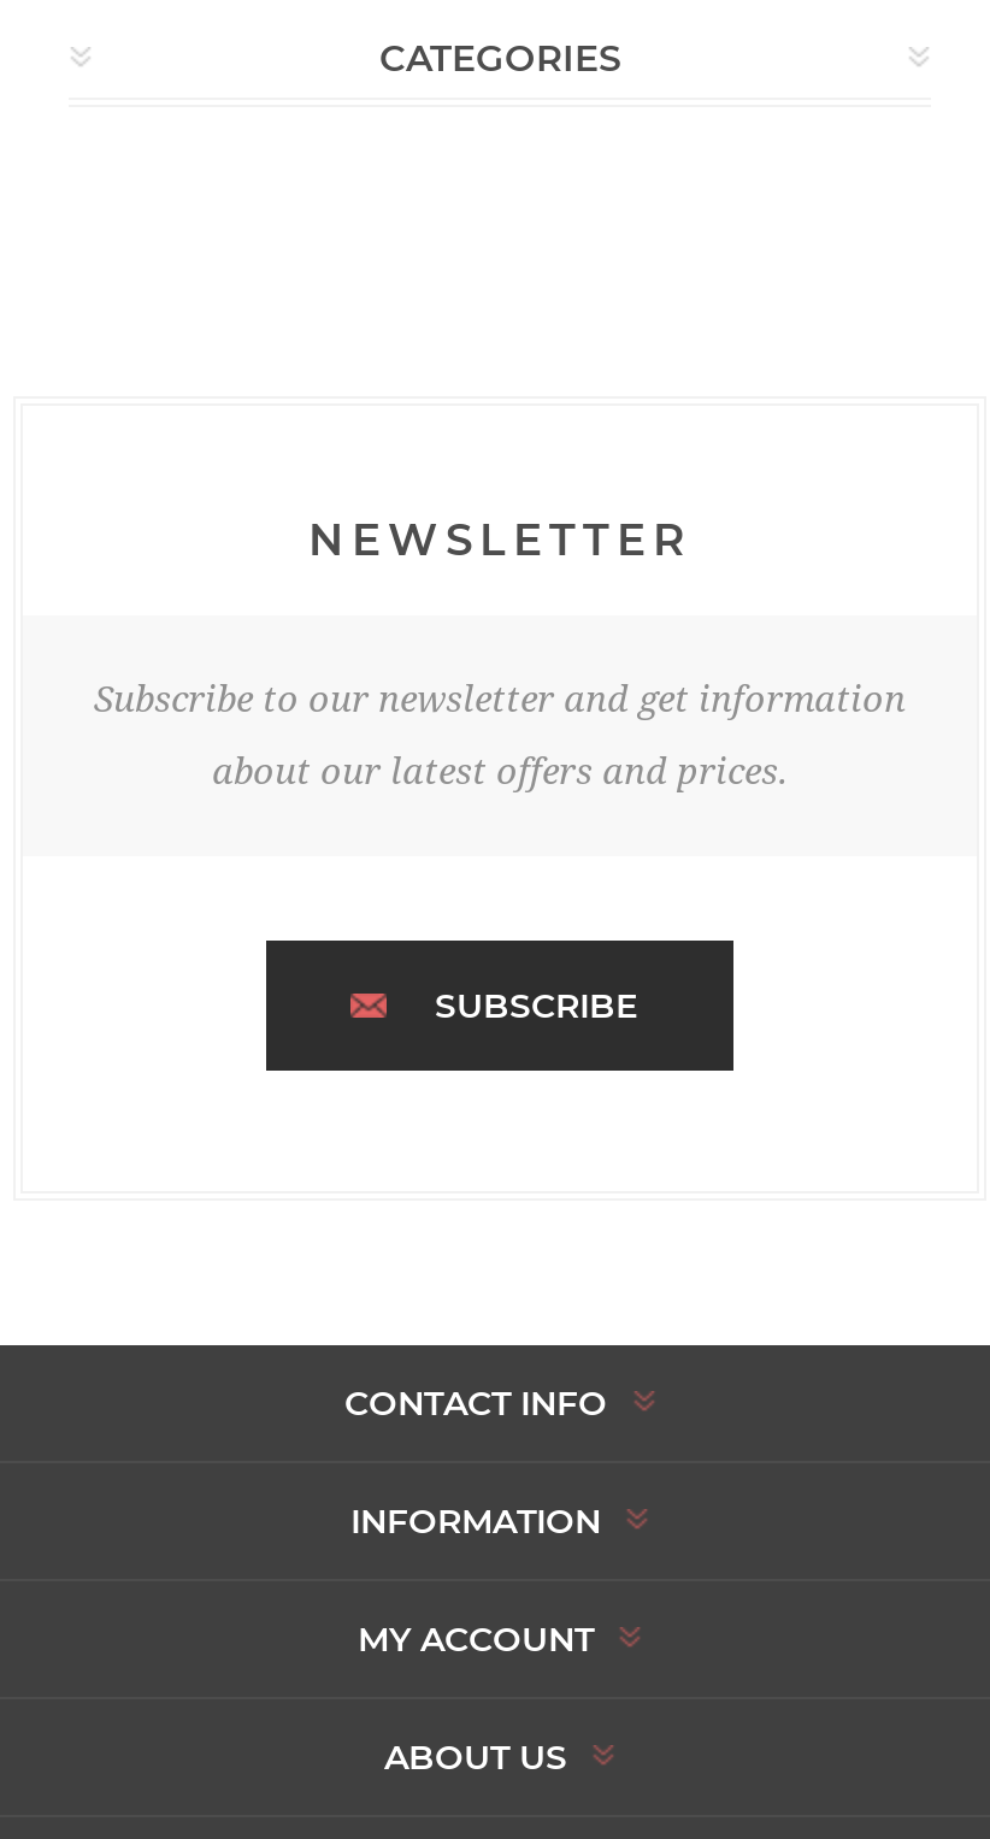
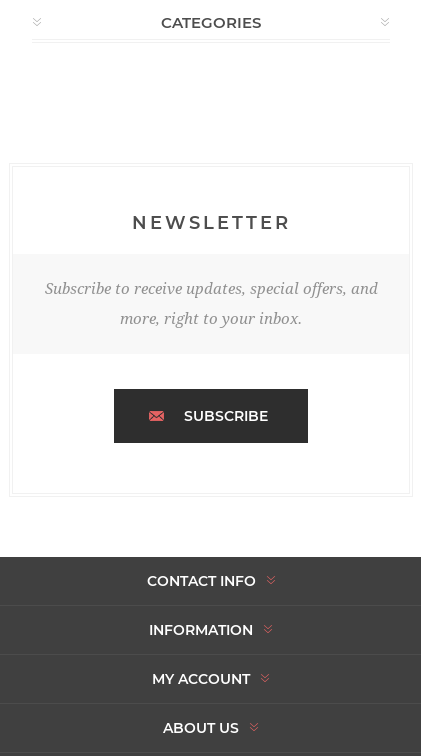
- Subscribe to our newsletter and get information
+ Subscribe to receive updates, special offers, and

- about our latest offers and prices.
+ more, right to your inbox.
